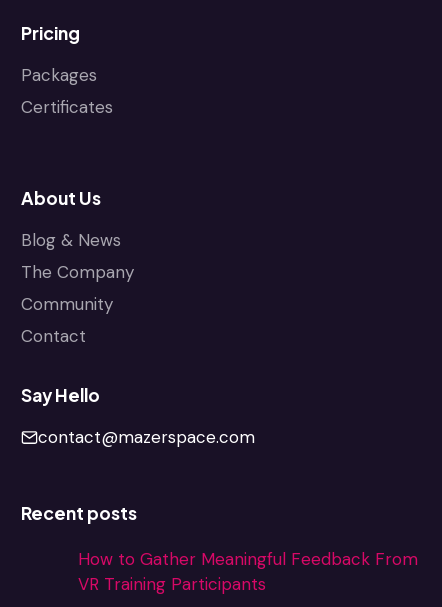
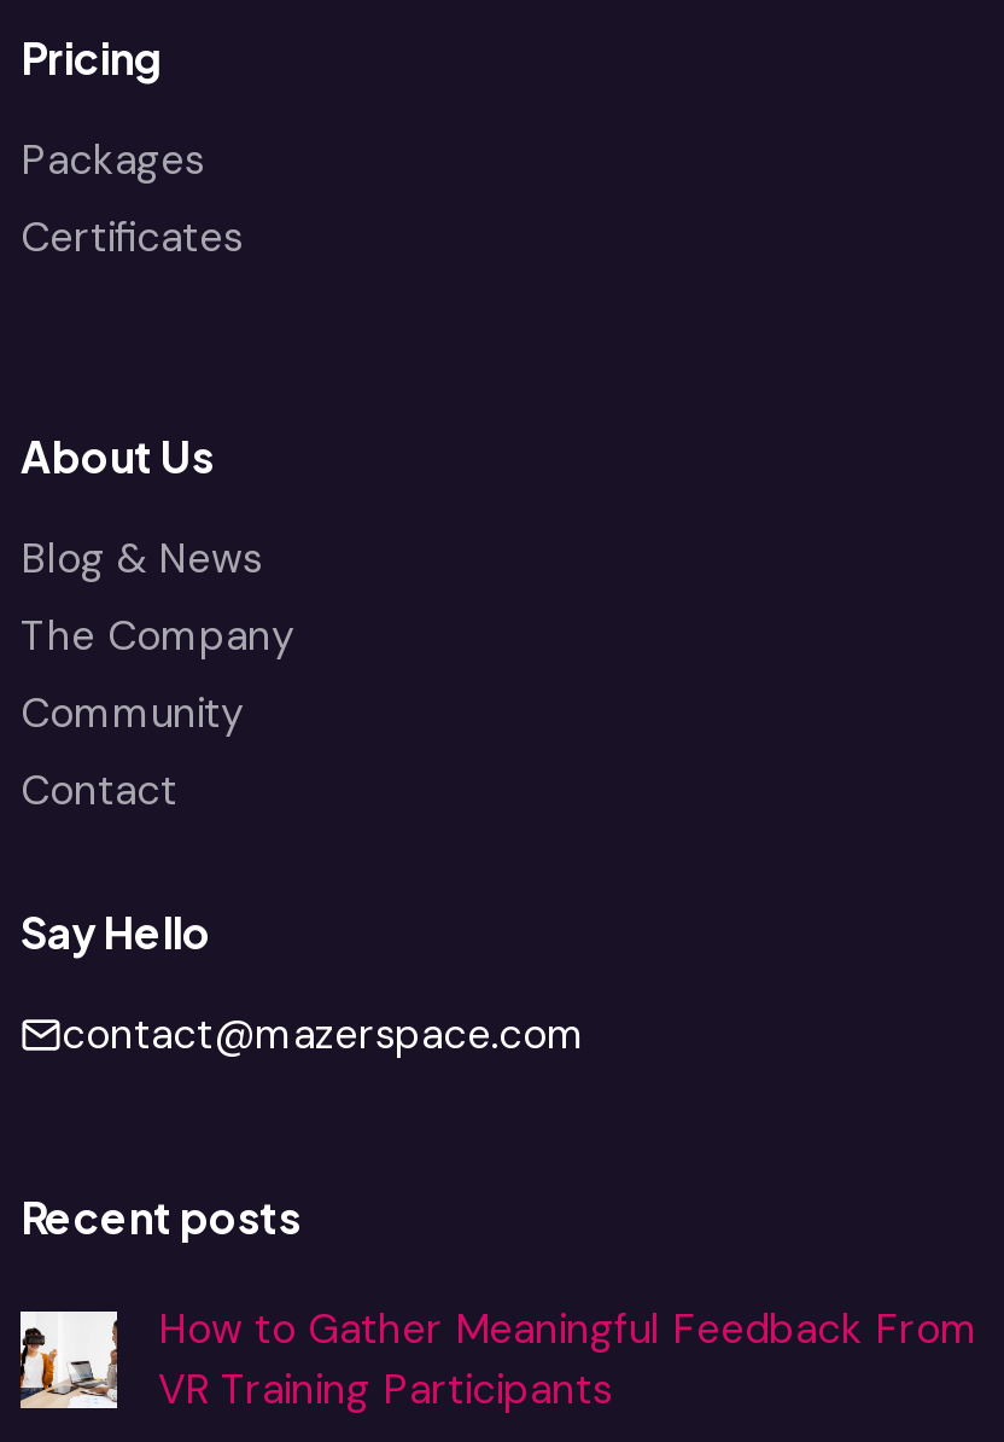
+ [image]
